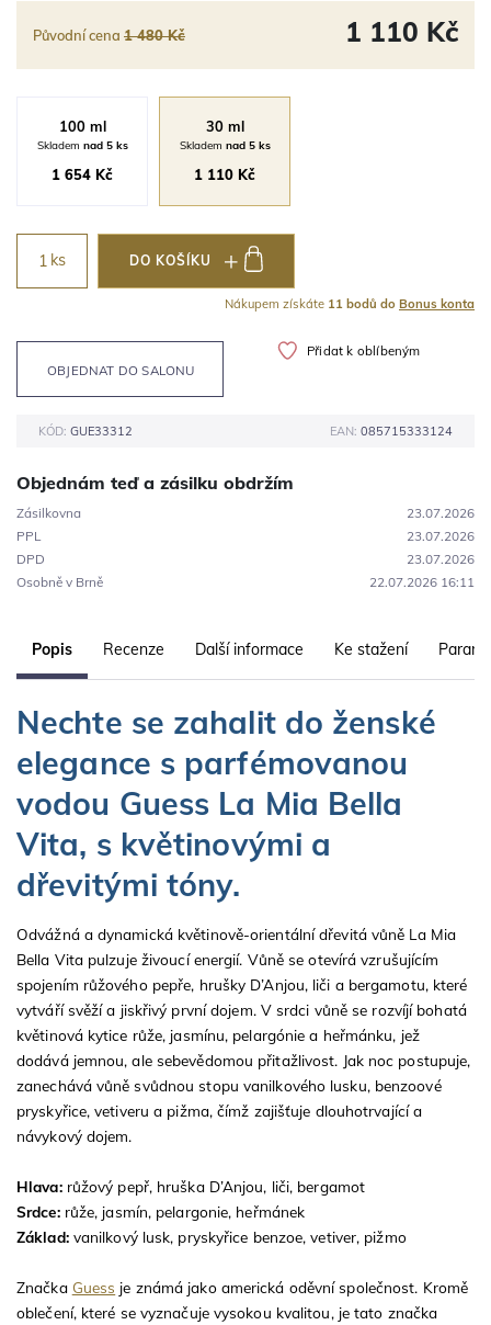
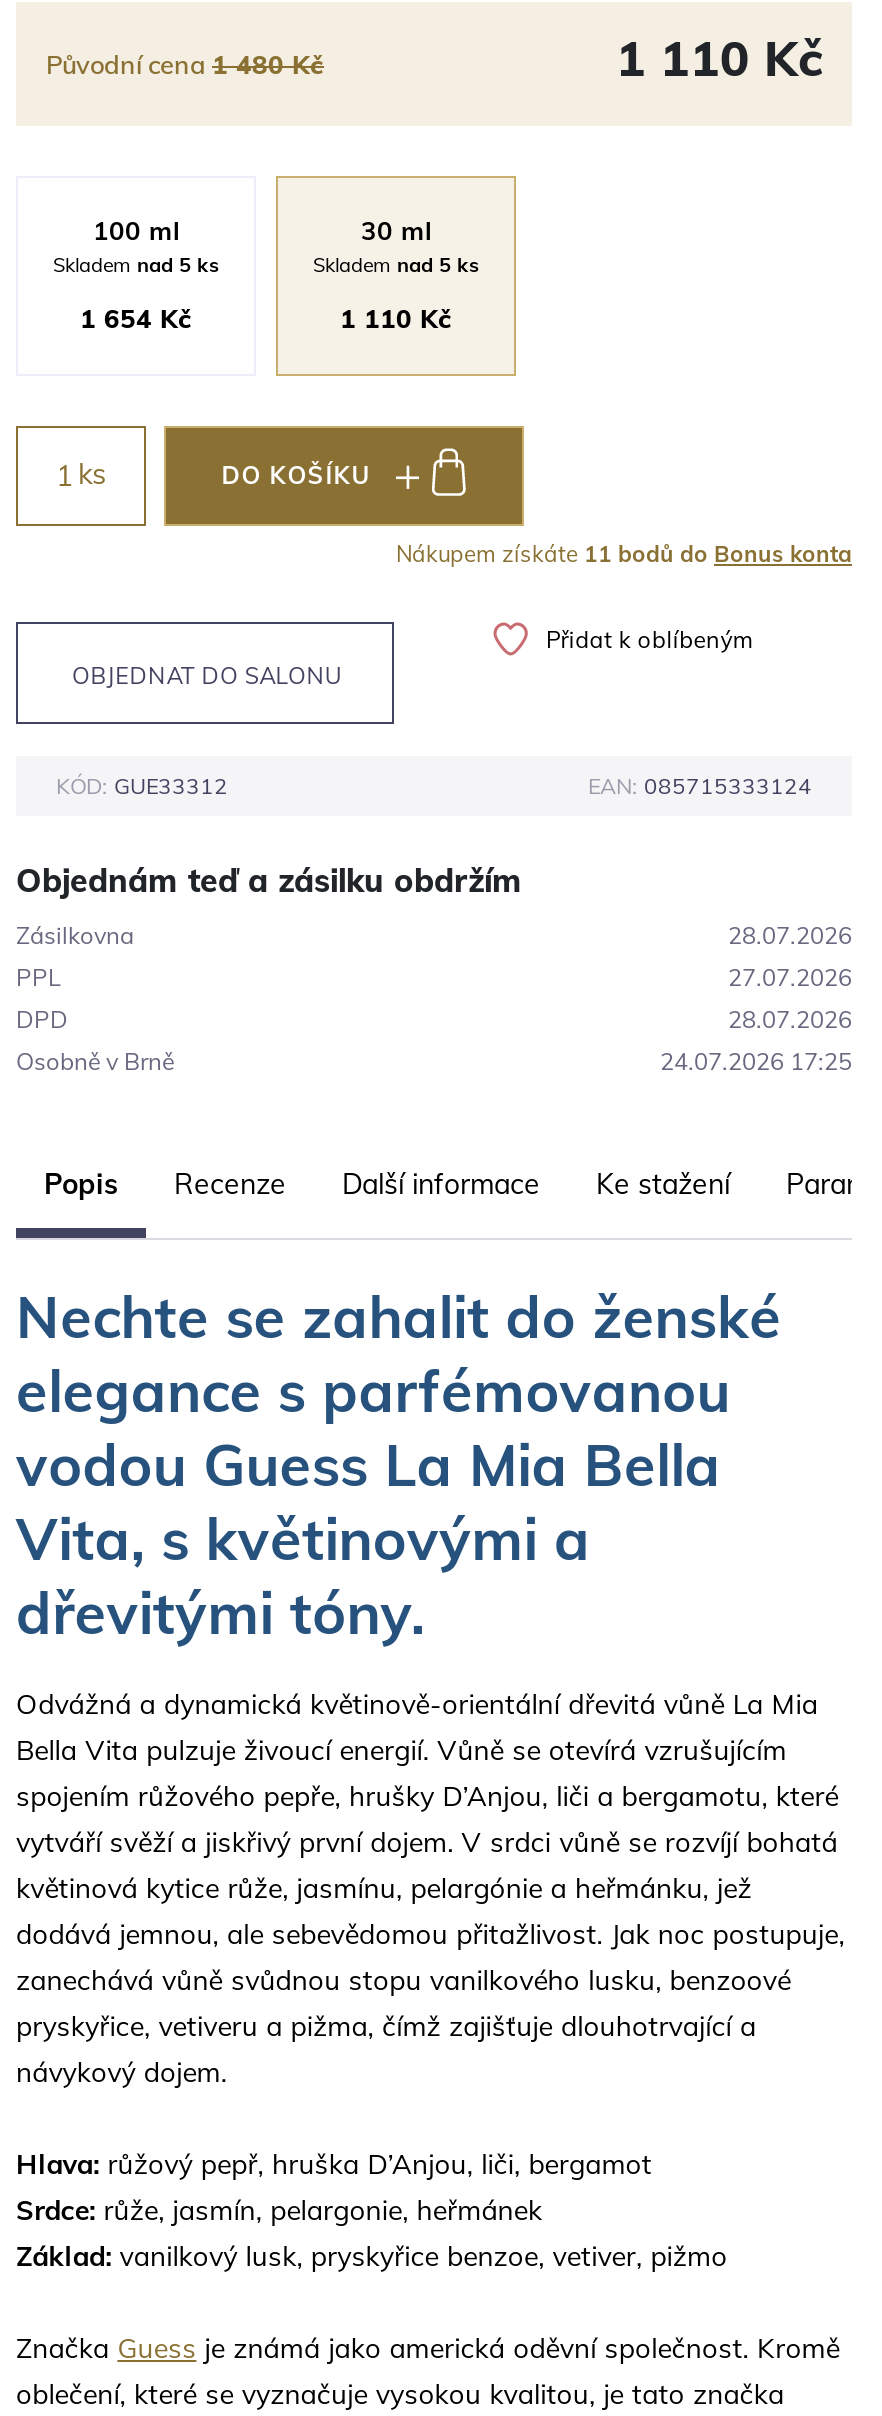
- 23.07.2026
+ 28.07.2026

- 23.07.2026
+ 27.07.2026

- 23.07.2026
+ 28.07.2026

- 22.07.2026 16:11
+ 24.07.2026 17:25
